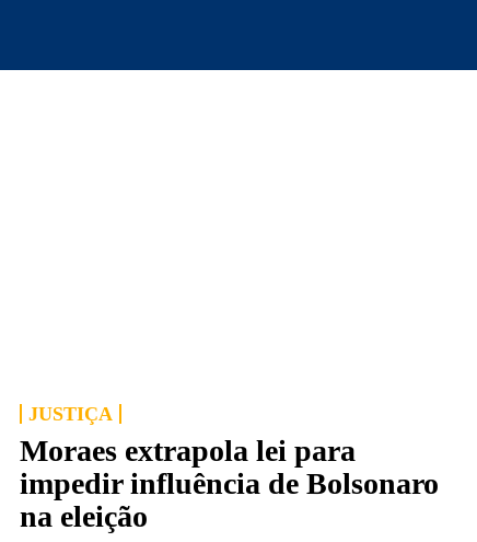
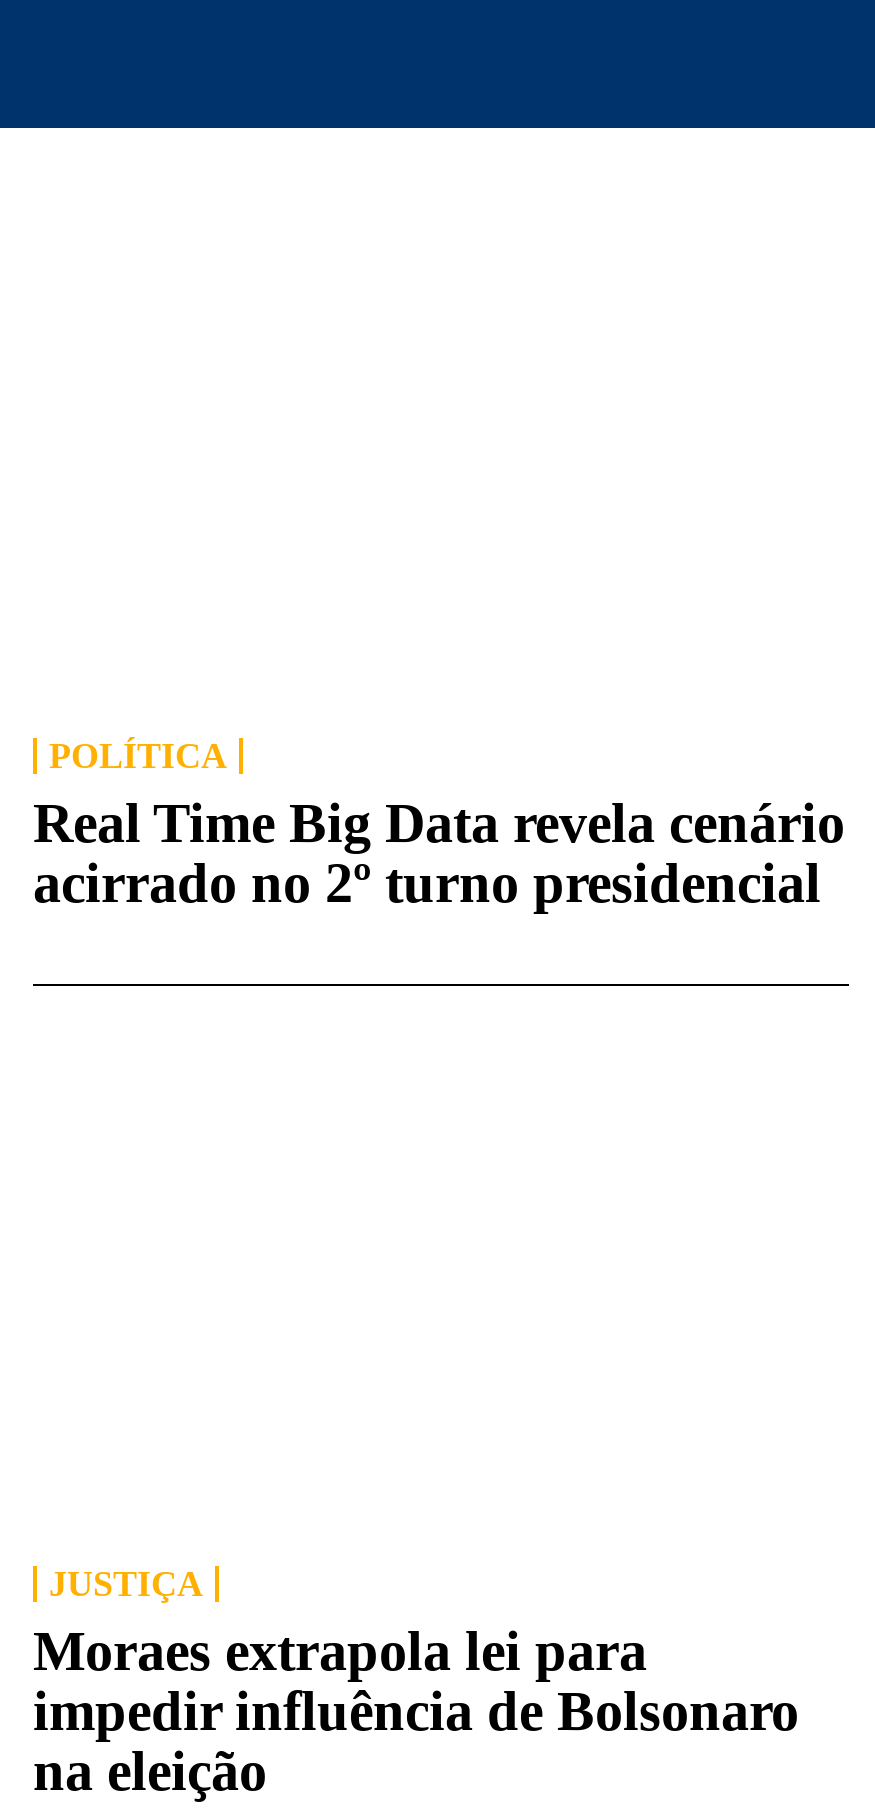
+ POLÍTICA
+ Real Time Big Data revela cenário
+ acirrado no 2º turno presidencial
